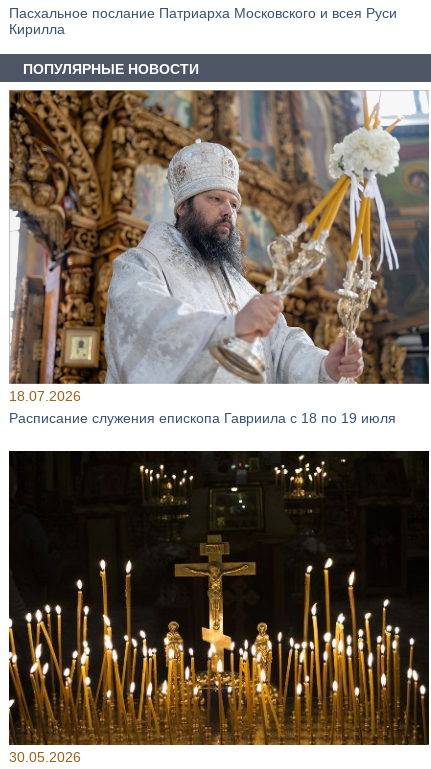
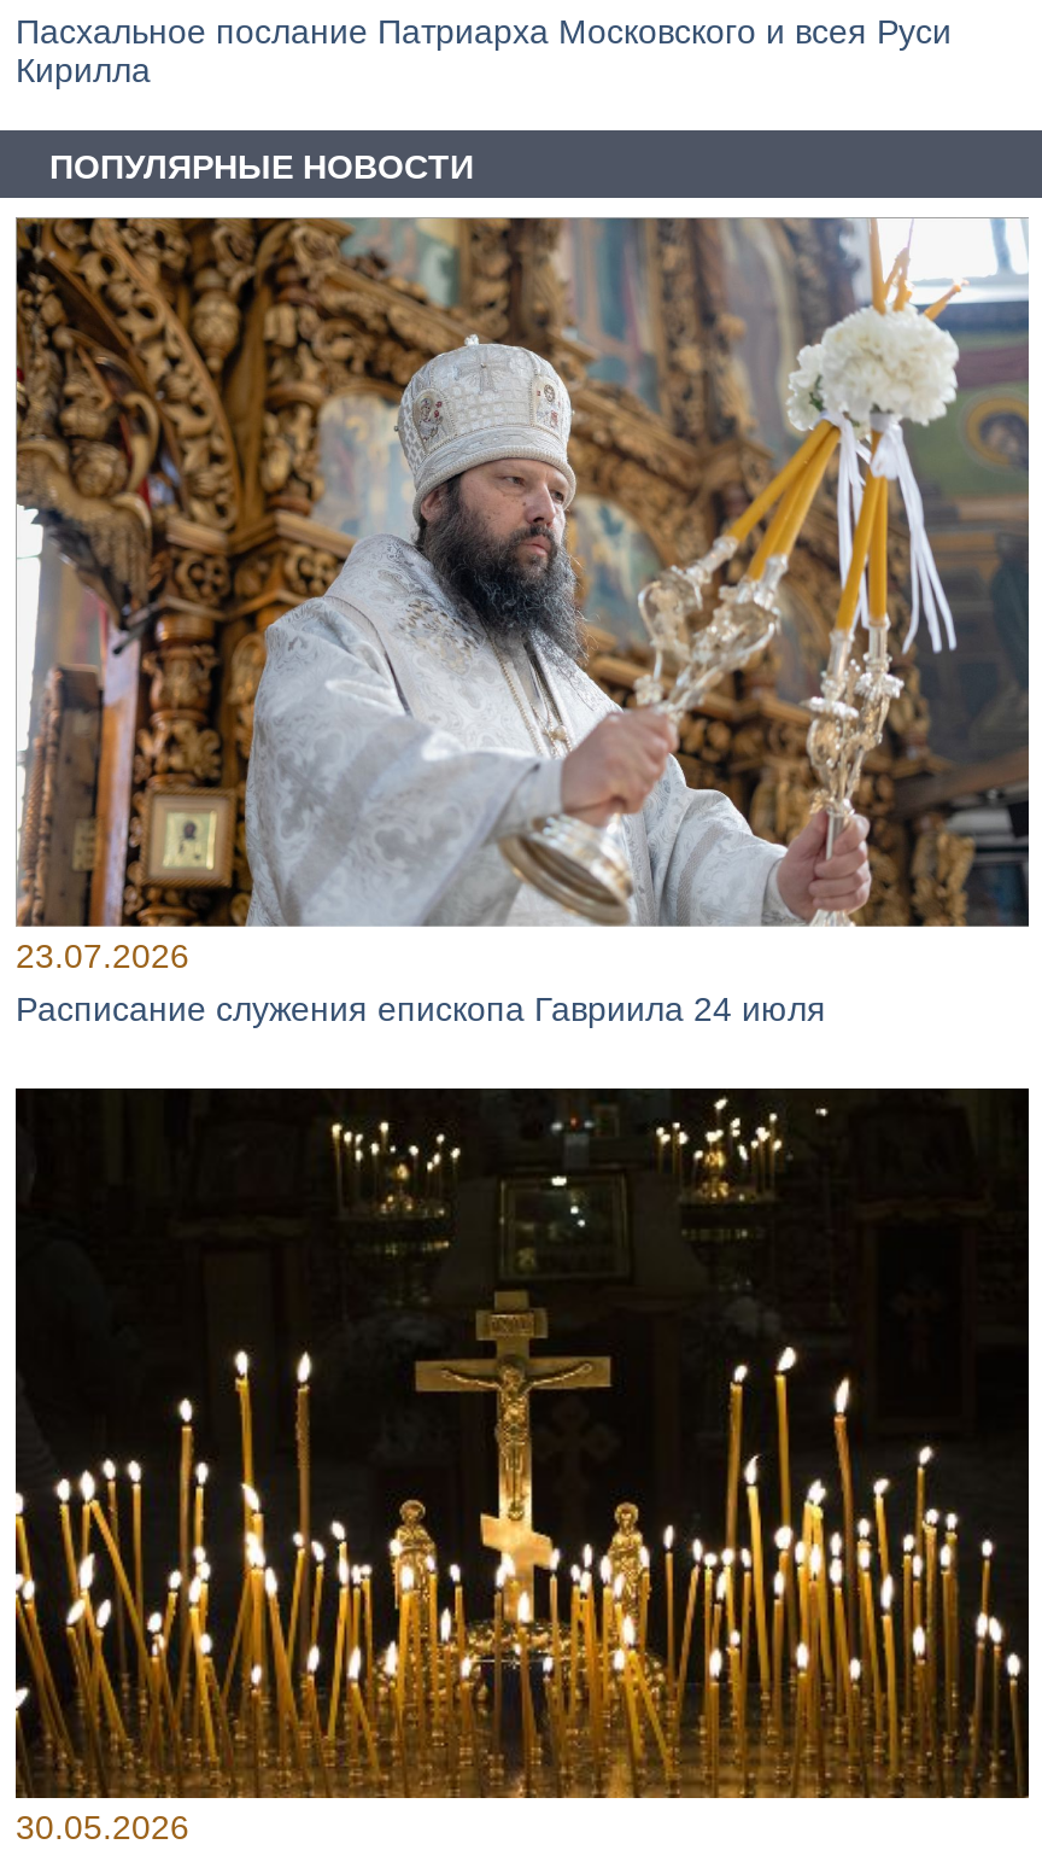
- 18.07.2026
- Расписание служения епископа Гавриила с 18 по 19 июля
+ 23.07.2026
+ Расписание служения епископа Гавриила 24 июля
